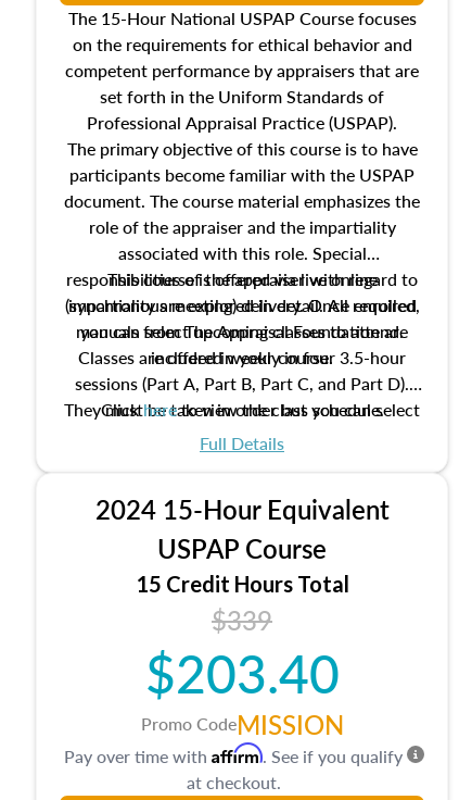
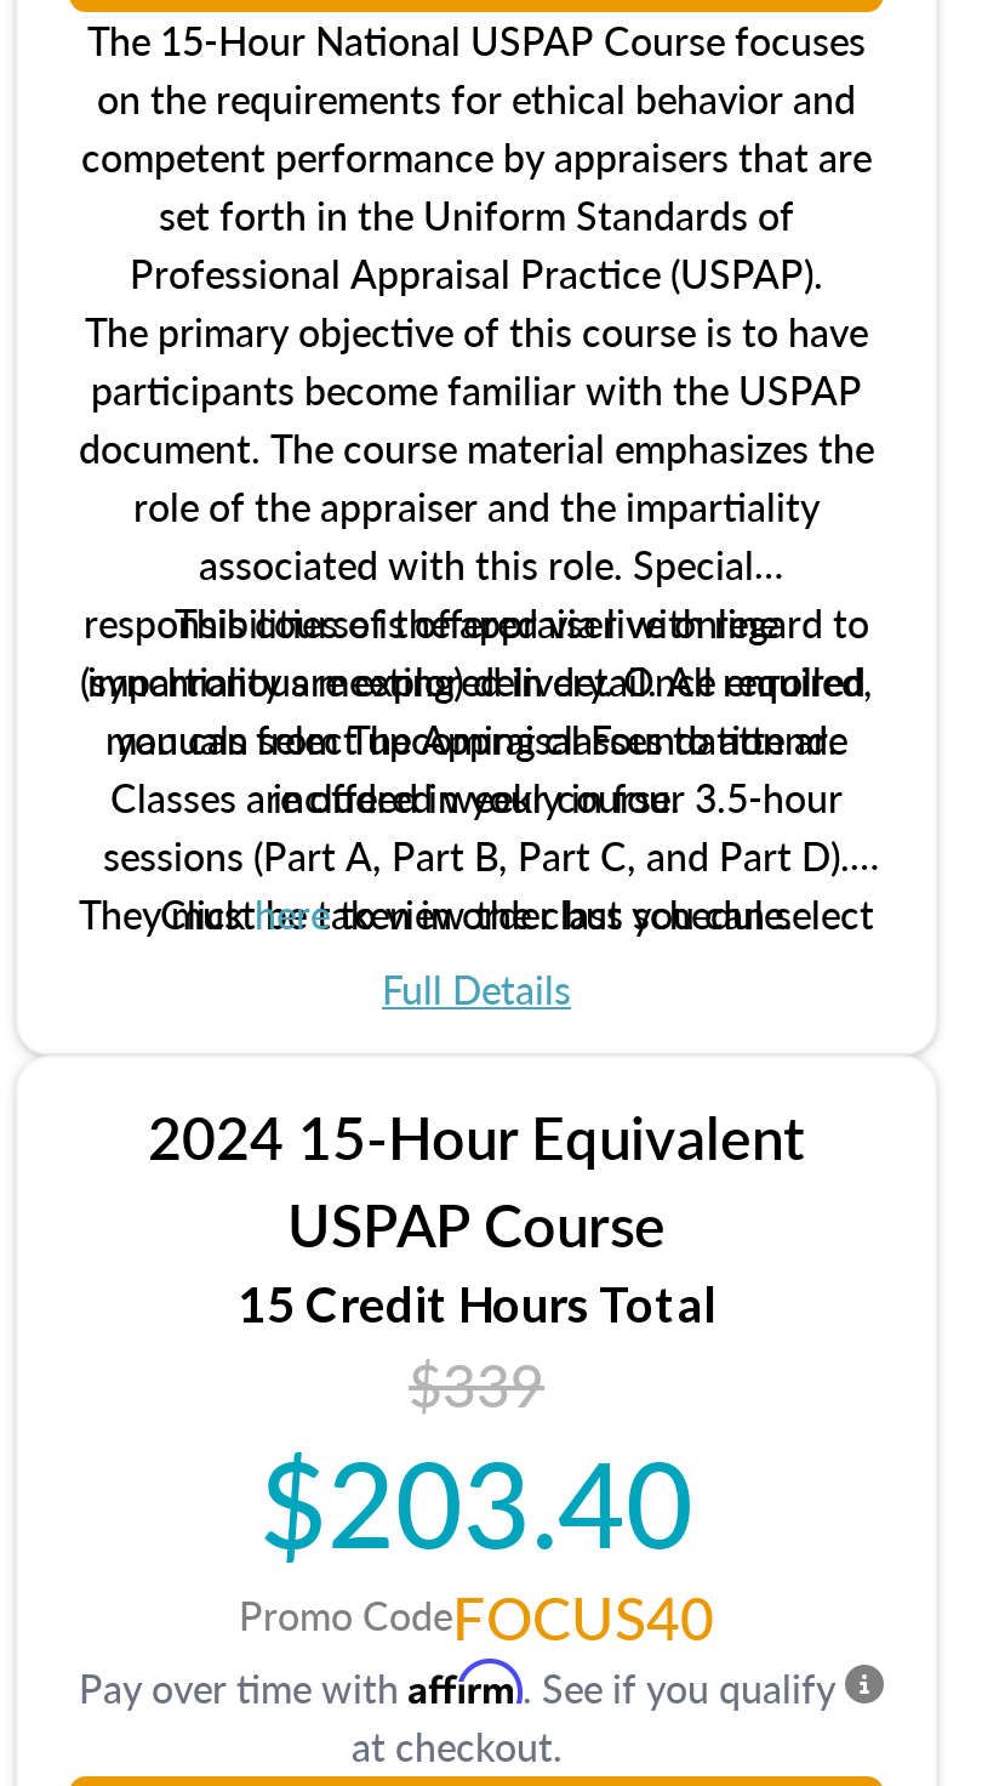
- Promo CodeMISSION
+ Promo CodeFOCUS40
